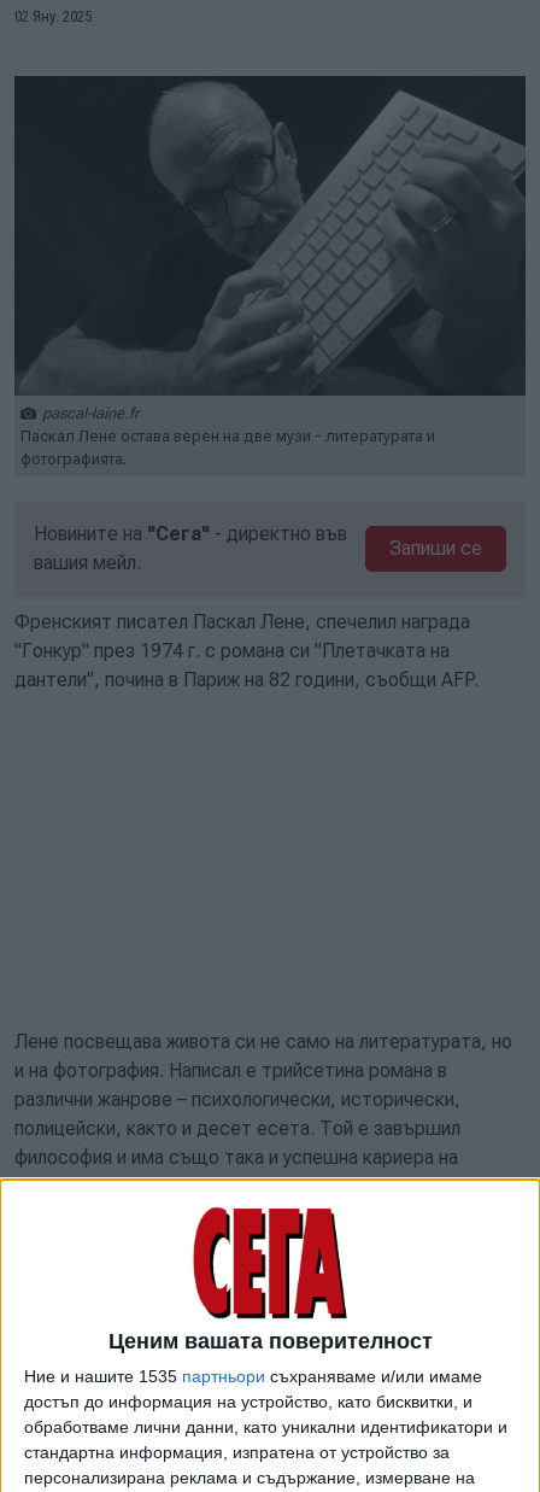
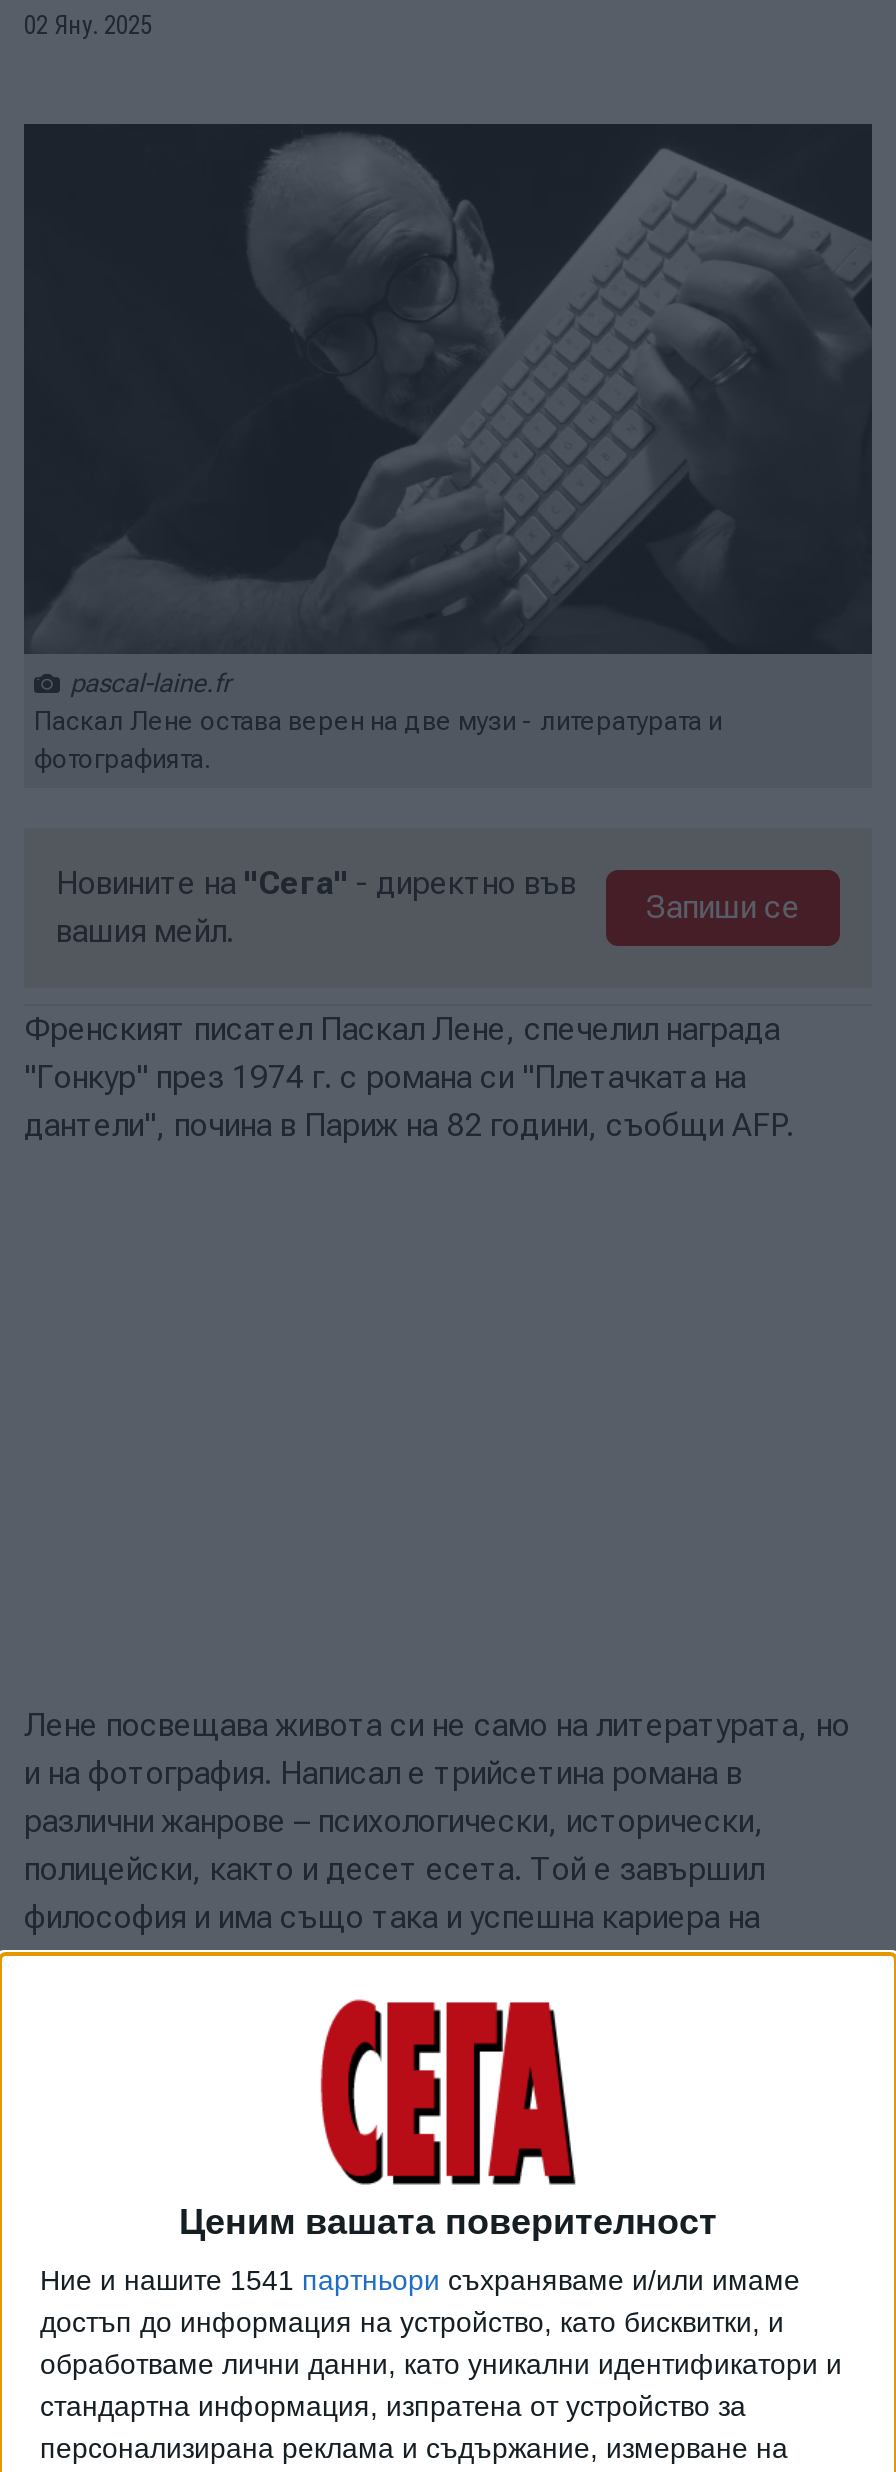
- Ние и нашите 1535 партньори съхраняваме и/или имаме
+ Ние и нашите 1541 партньори съхраняваме и/или имаме
